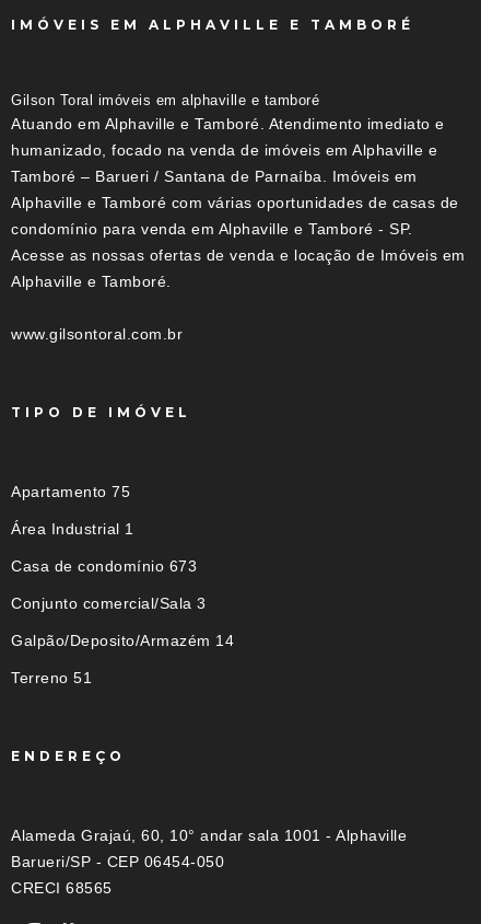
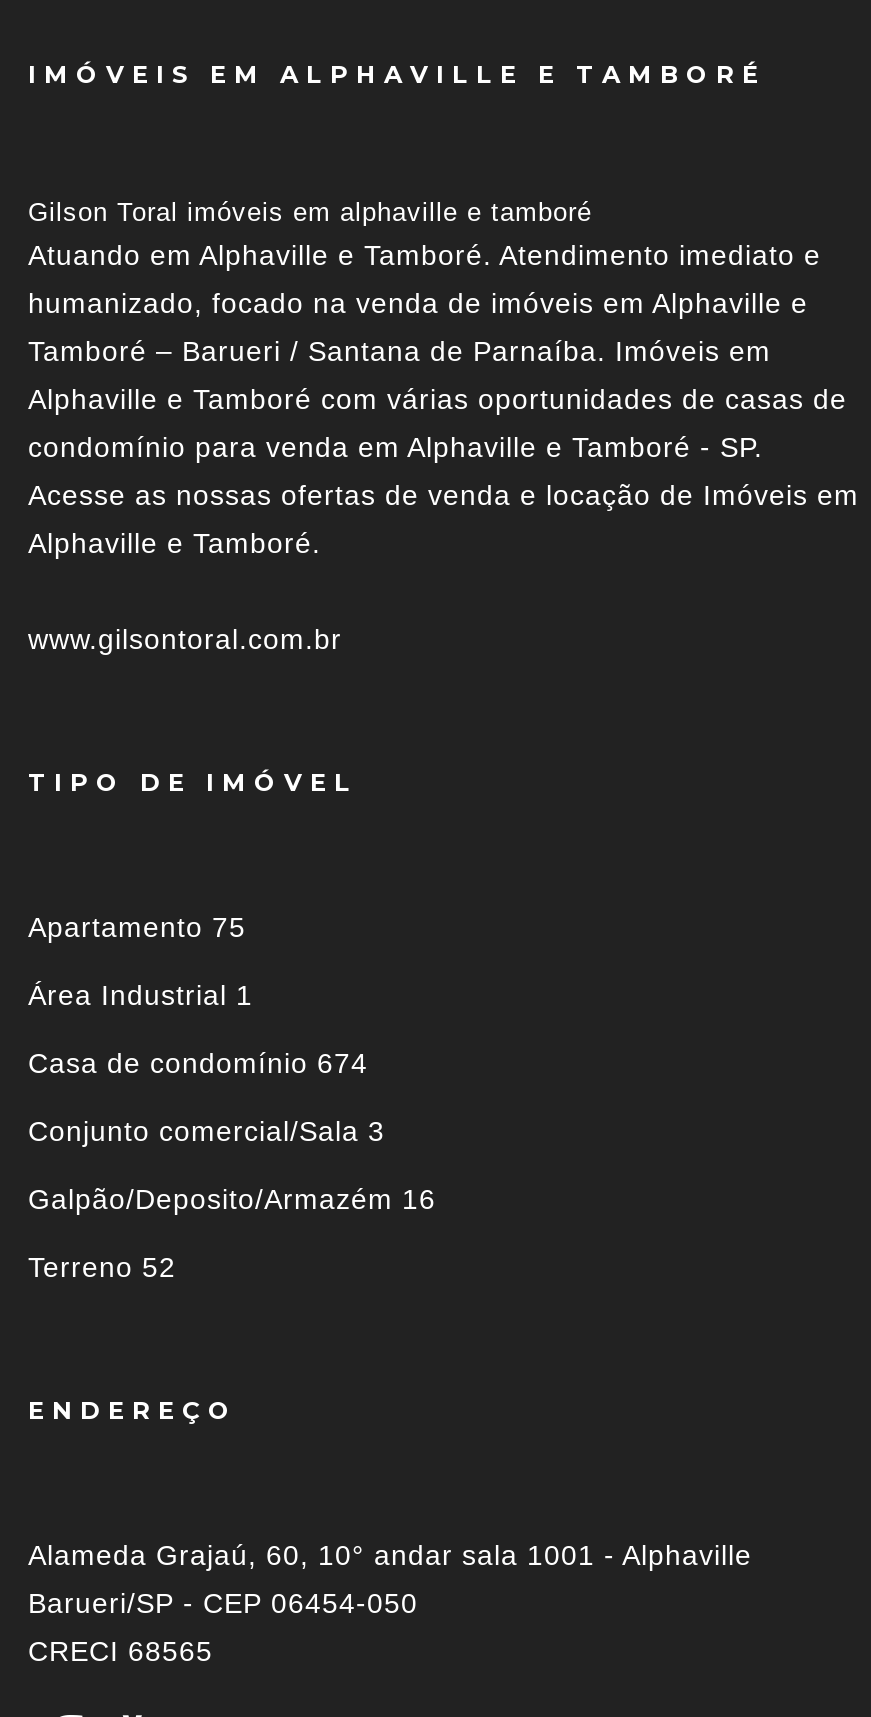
- Casa de condomínio 673
+ Casa de condomínio 674

- Galpão/Deposito/Armazém 14
+ Galpão/Deposito/Armazém 16

- Terreno 51
+ Terreno 52
